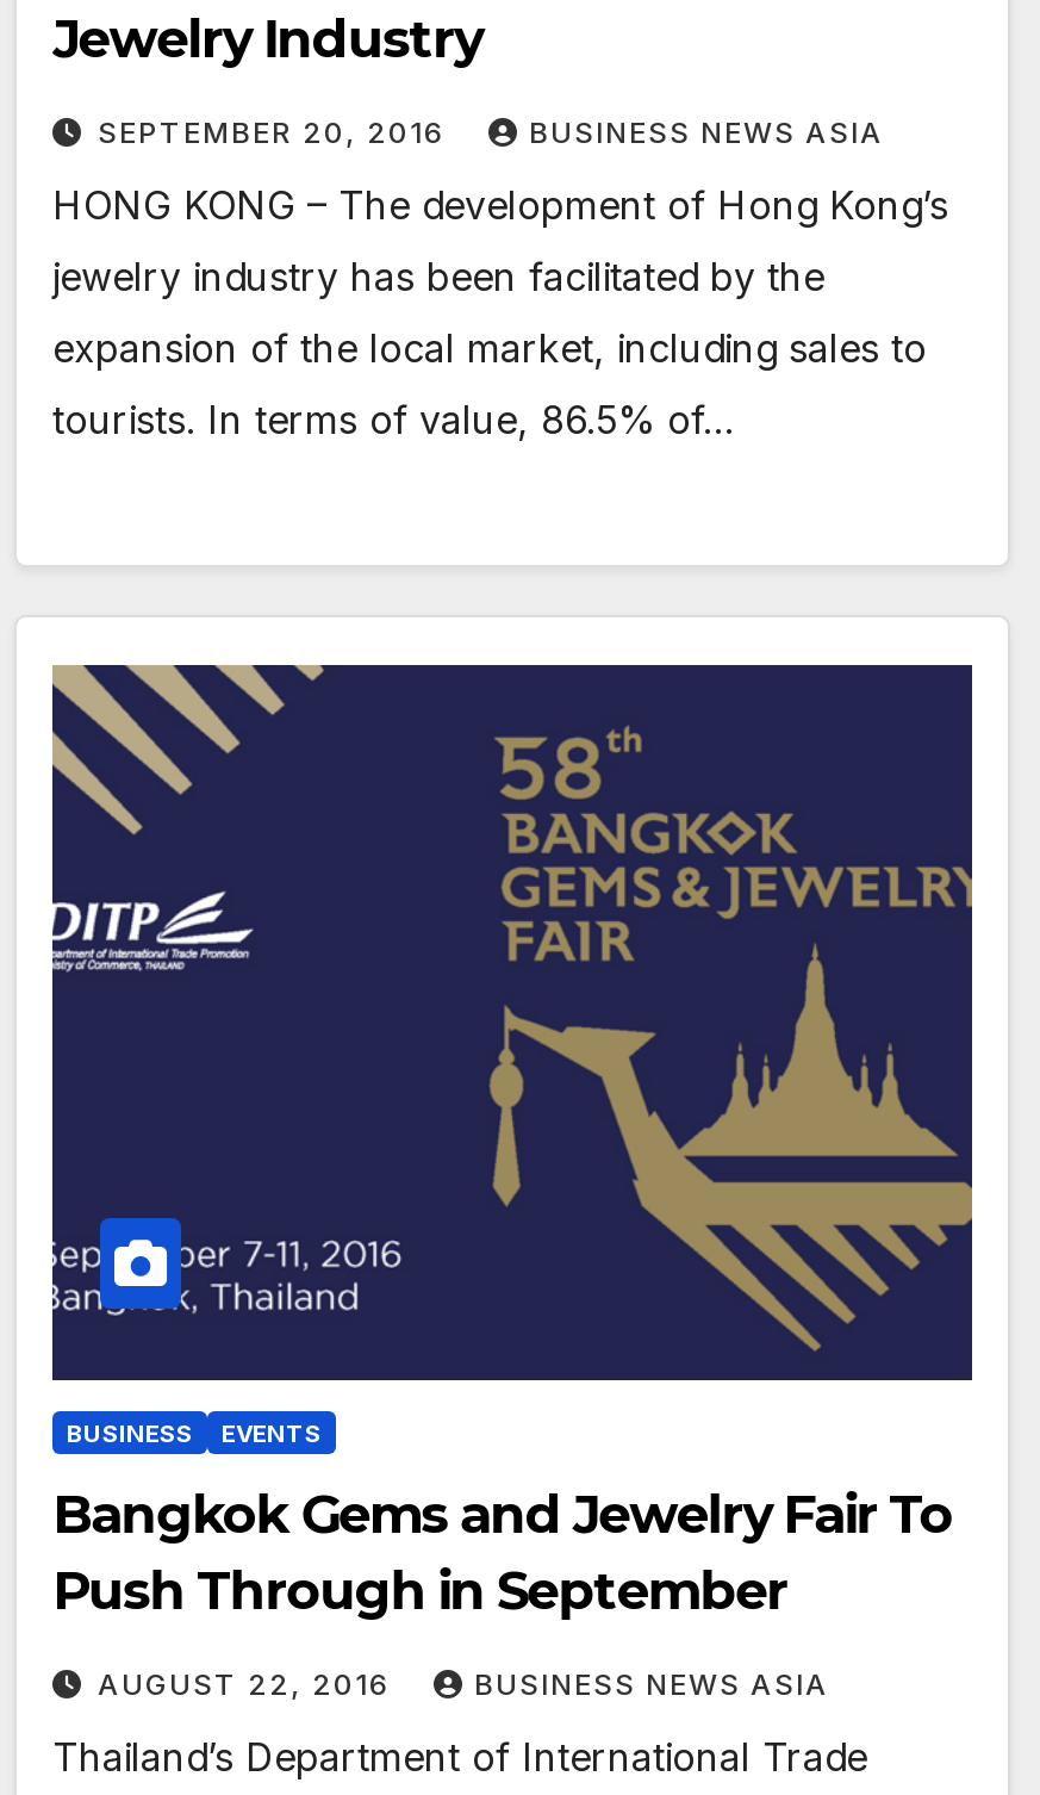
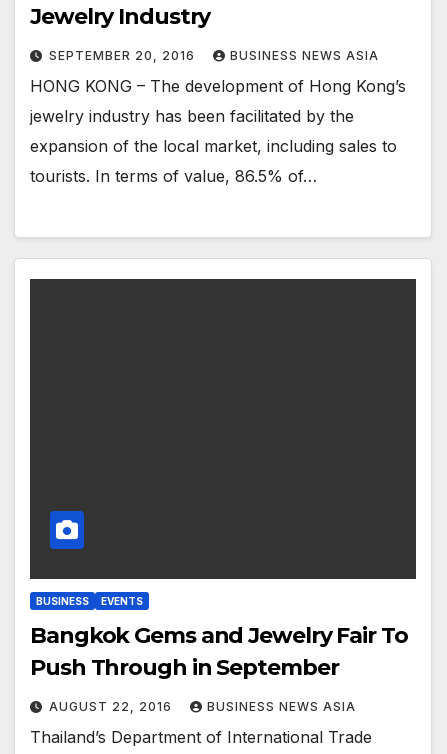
- [image]
